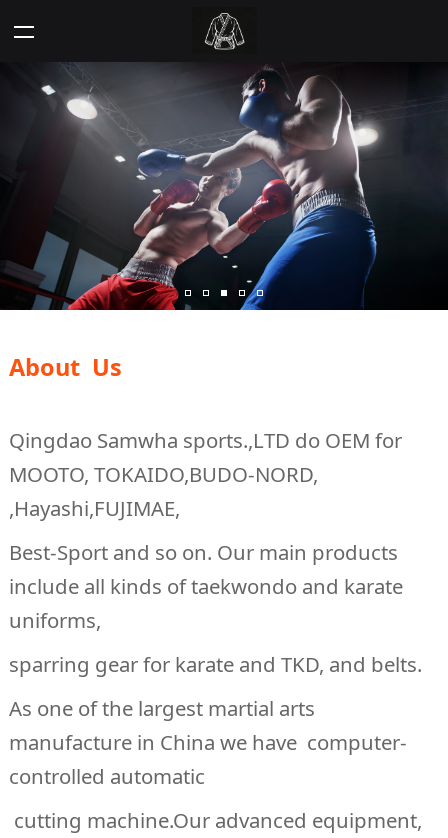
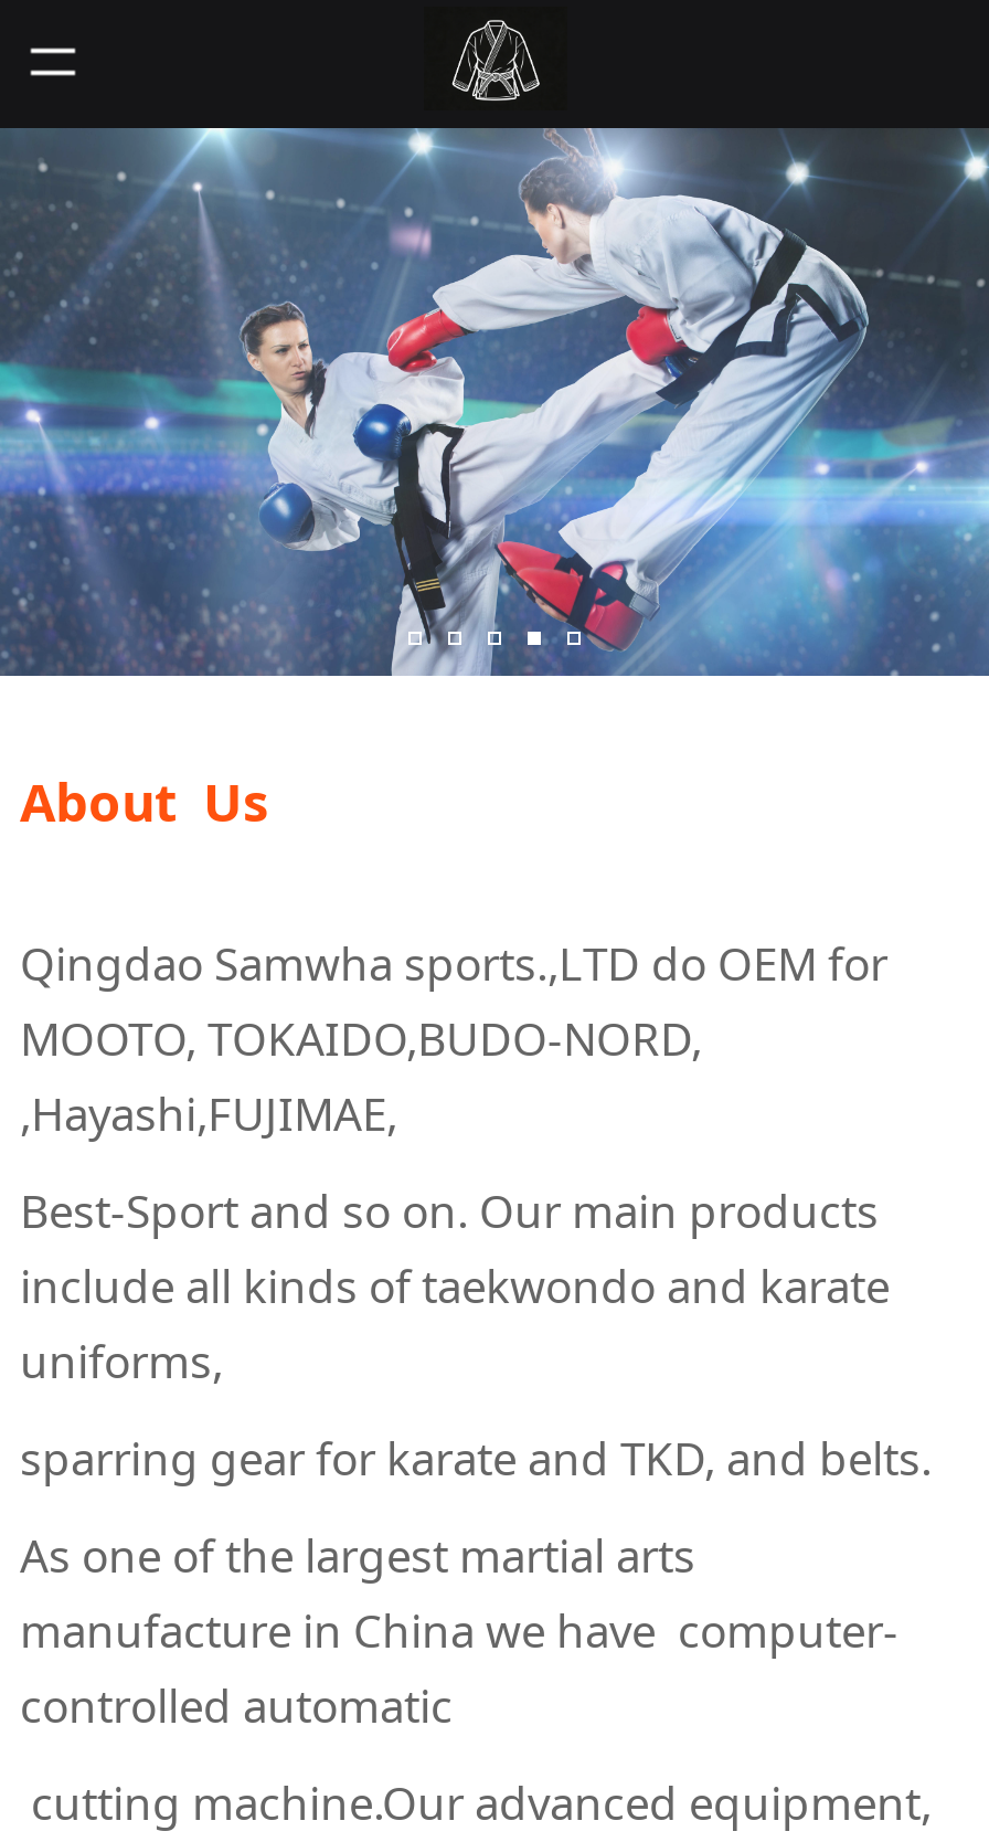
- [image]
+ [image]
